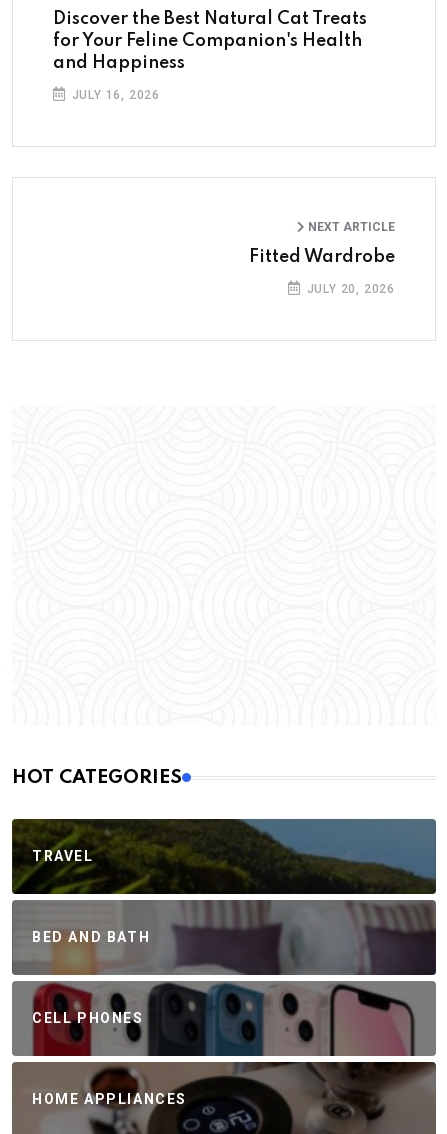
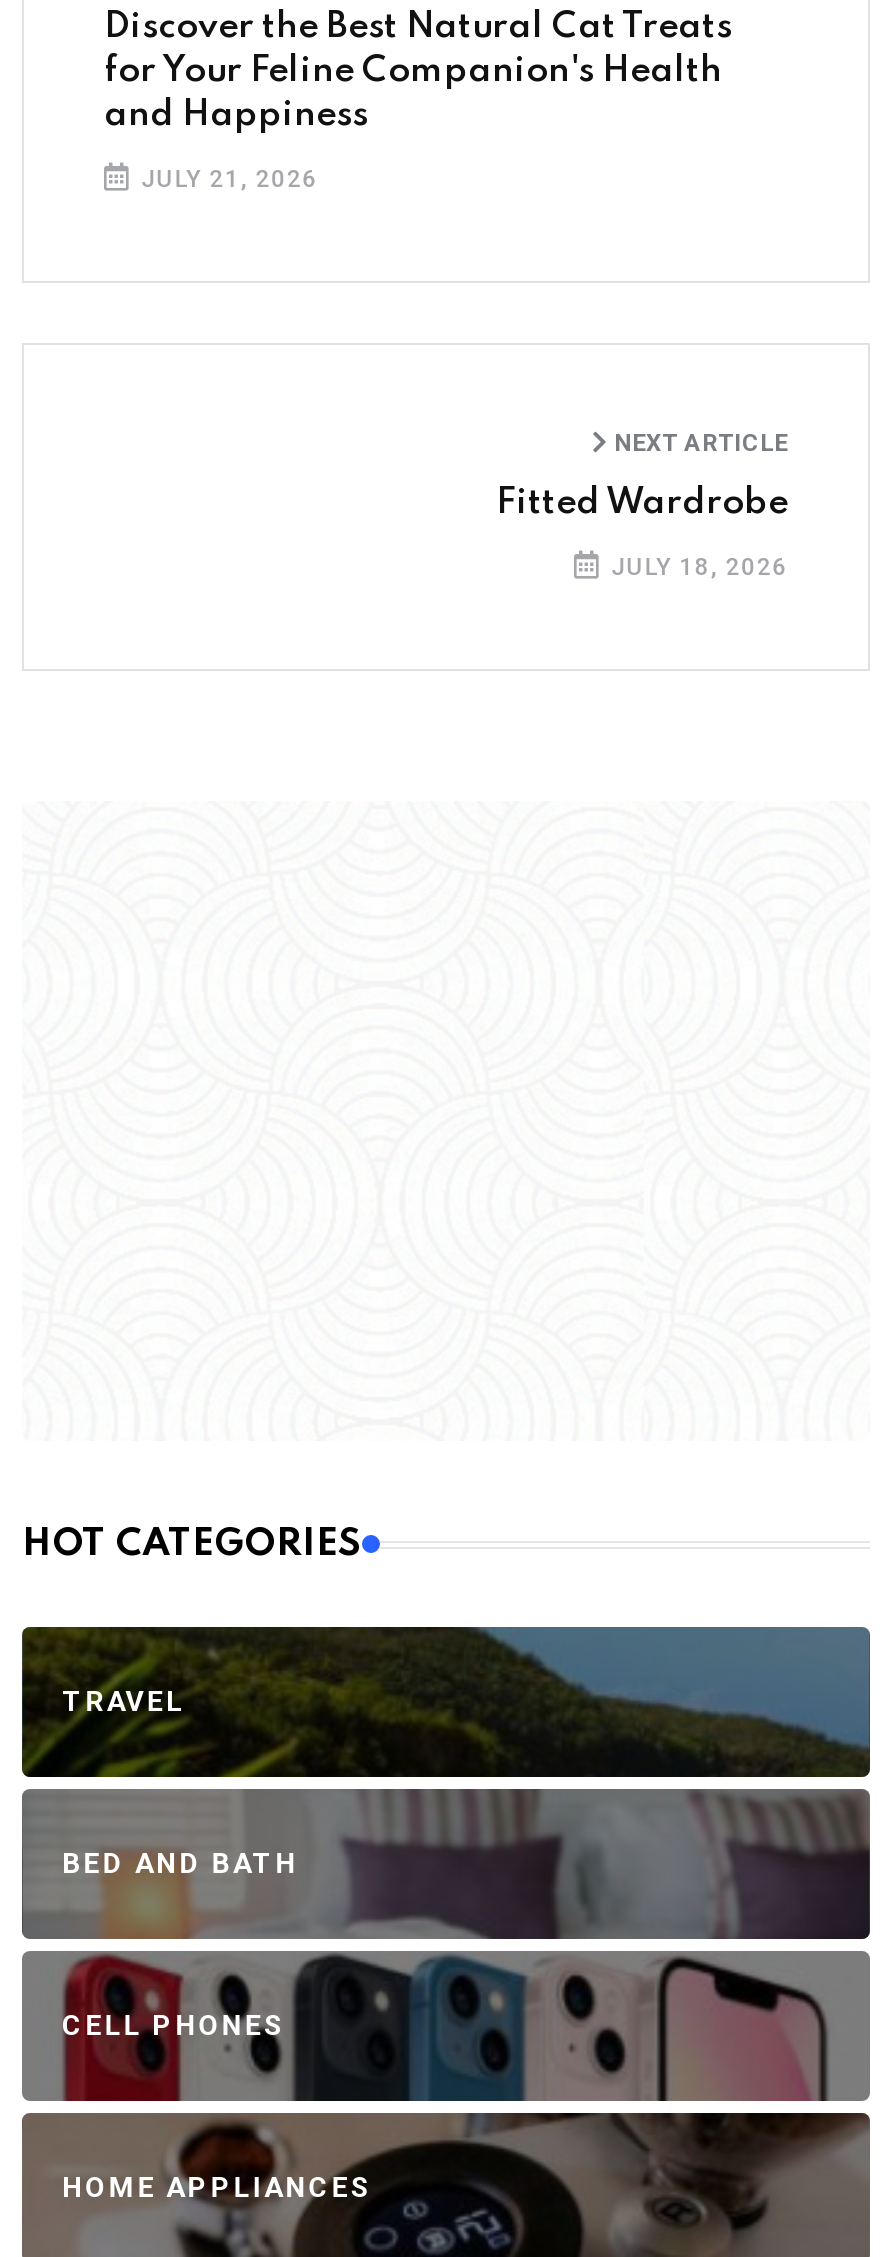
- JULY 16, 2026
+ JULY 21, 2026

- JULY 20, 2026
+ JULY 18, 2026
